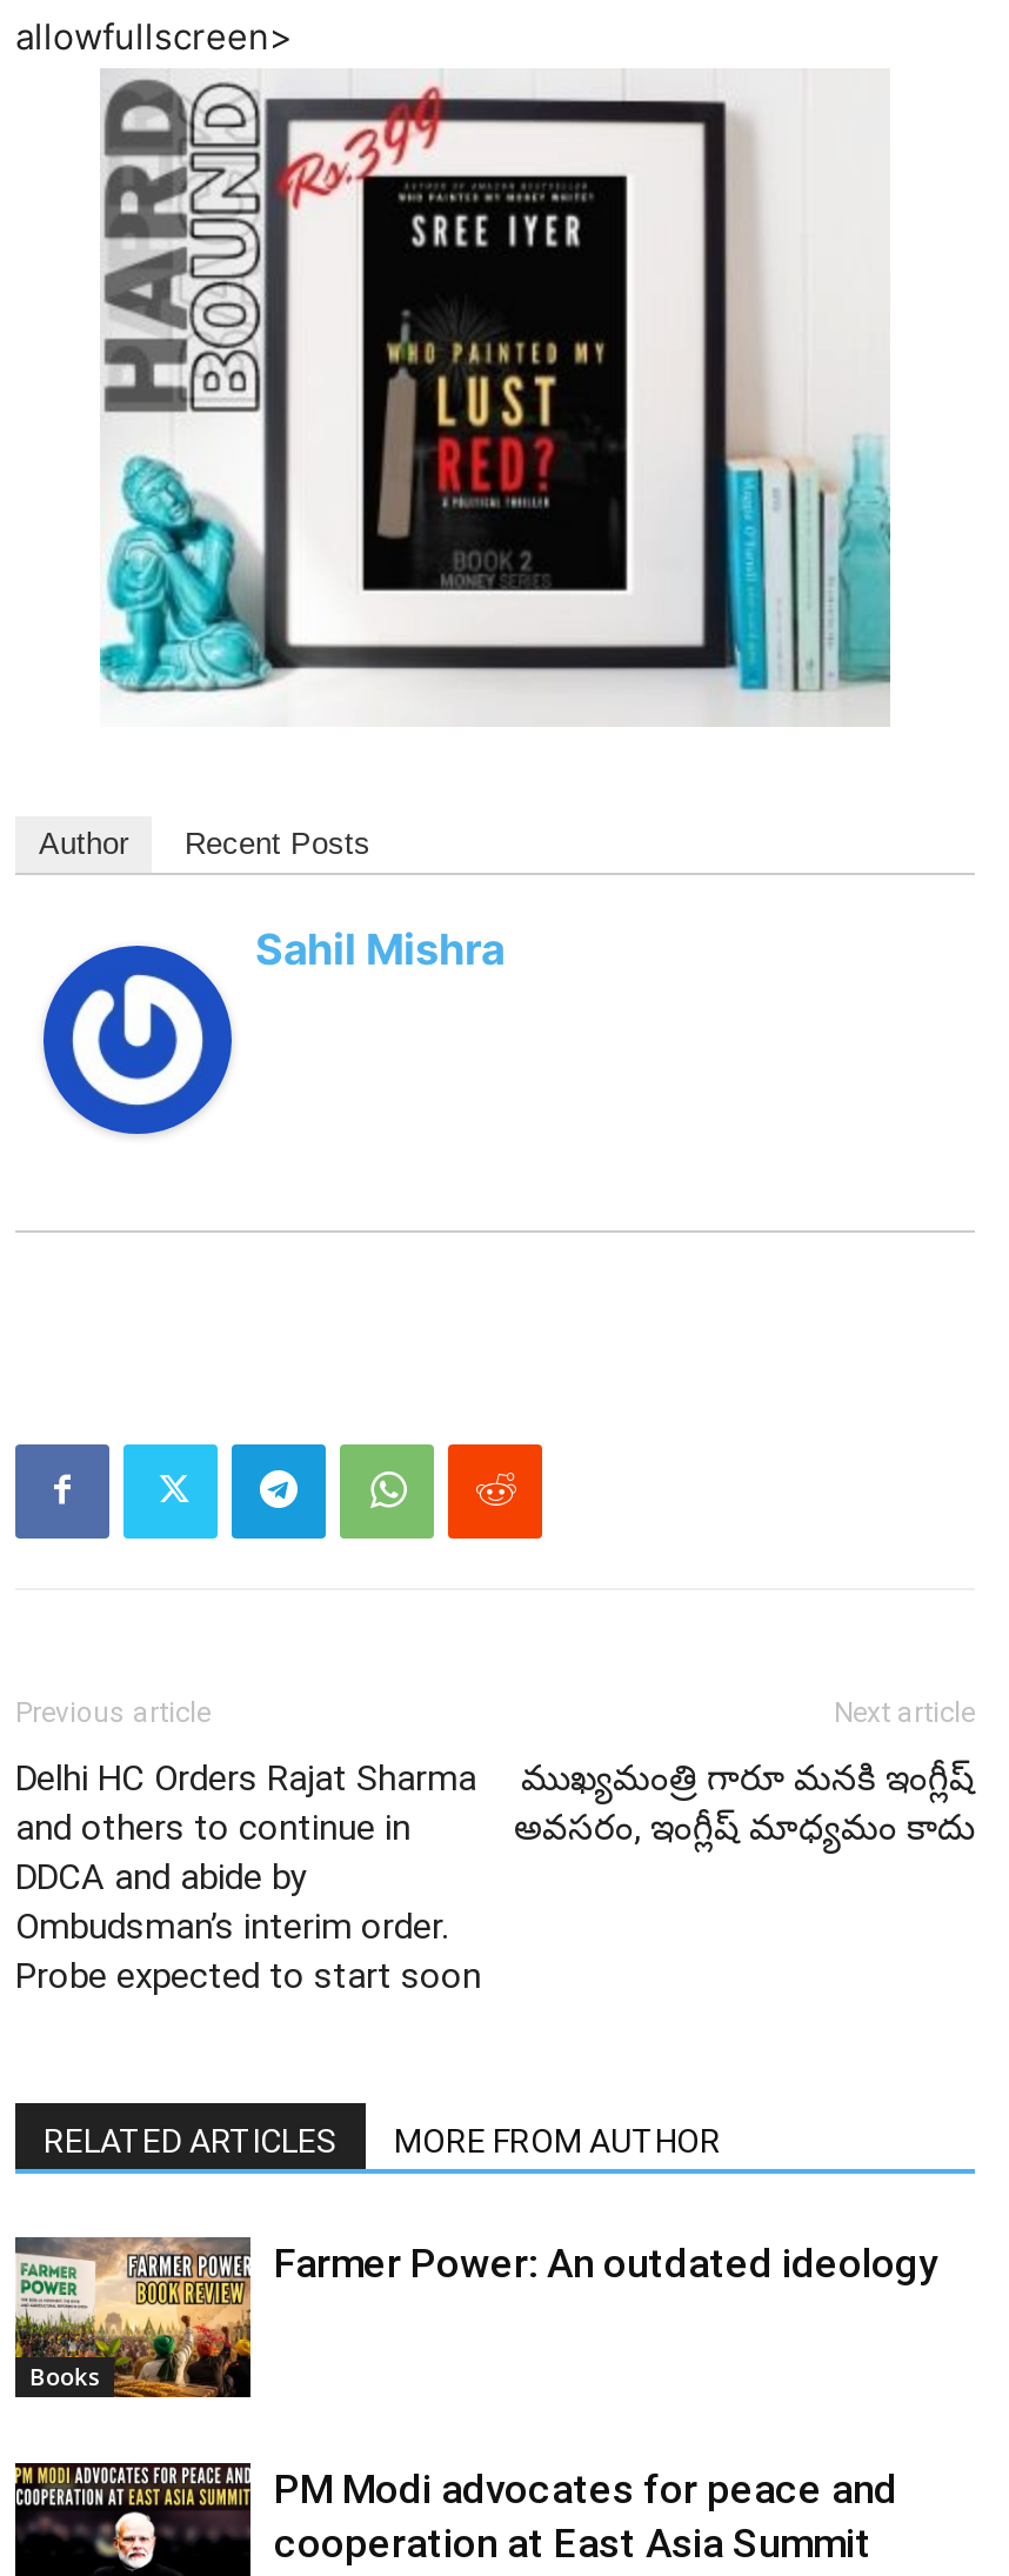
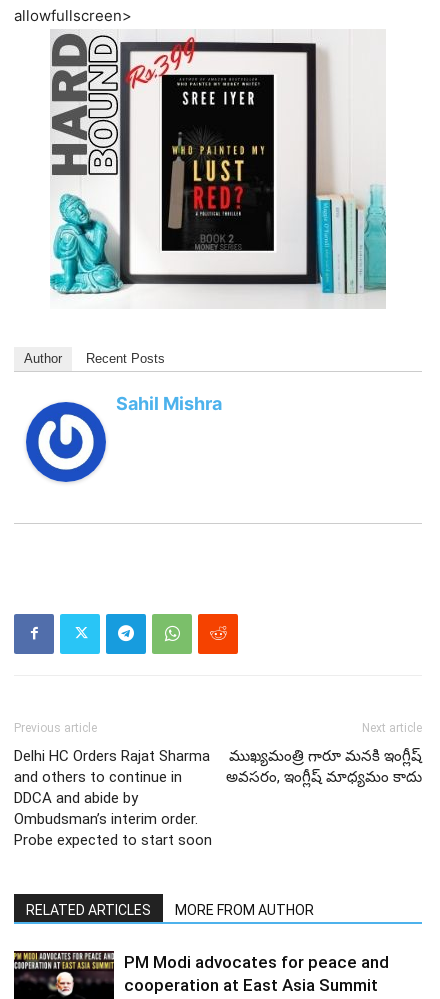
- [image]
- Books

- Farmer Power: An outdated ideology
